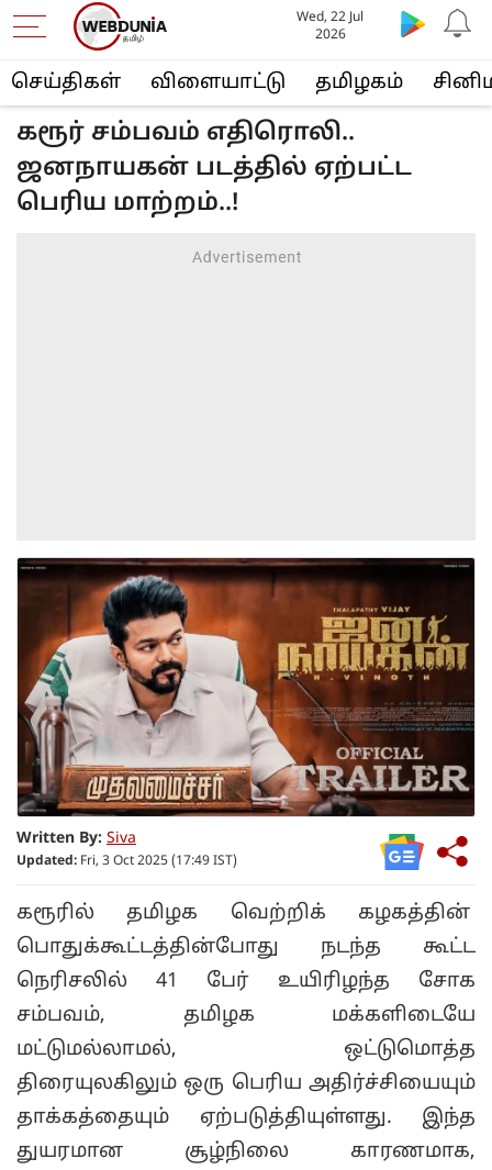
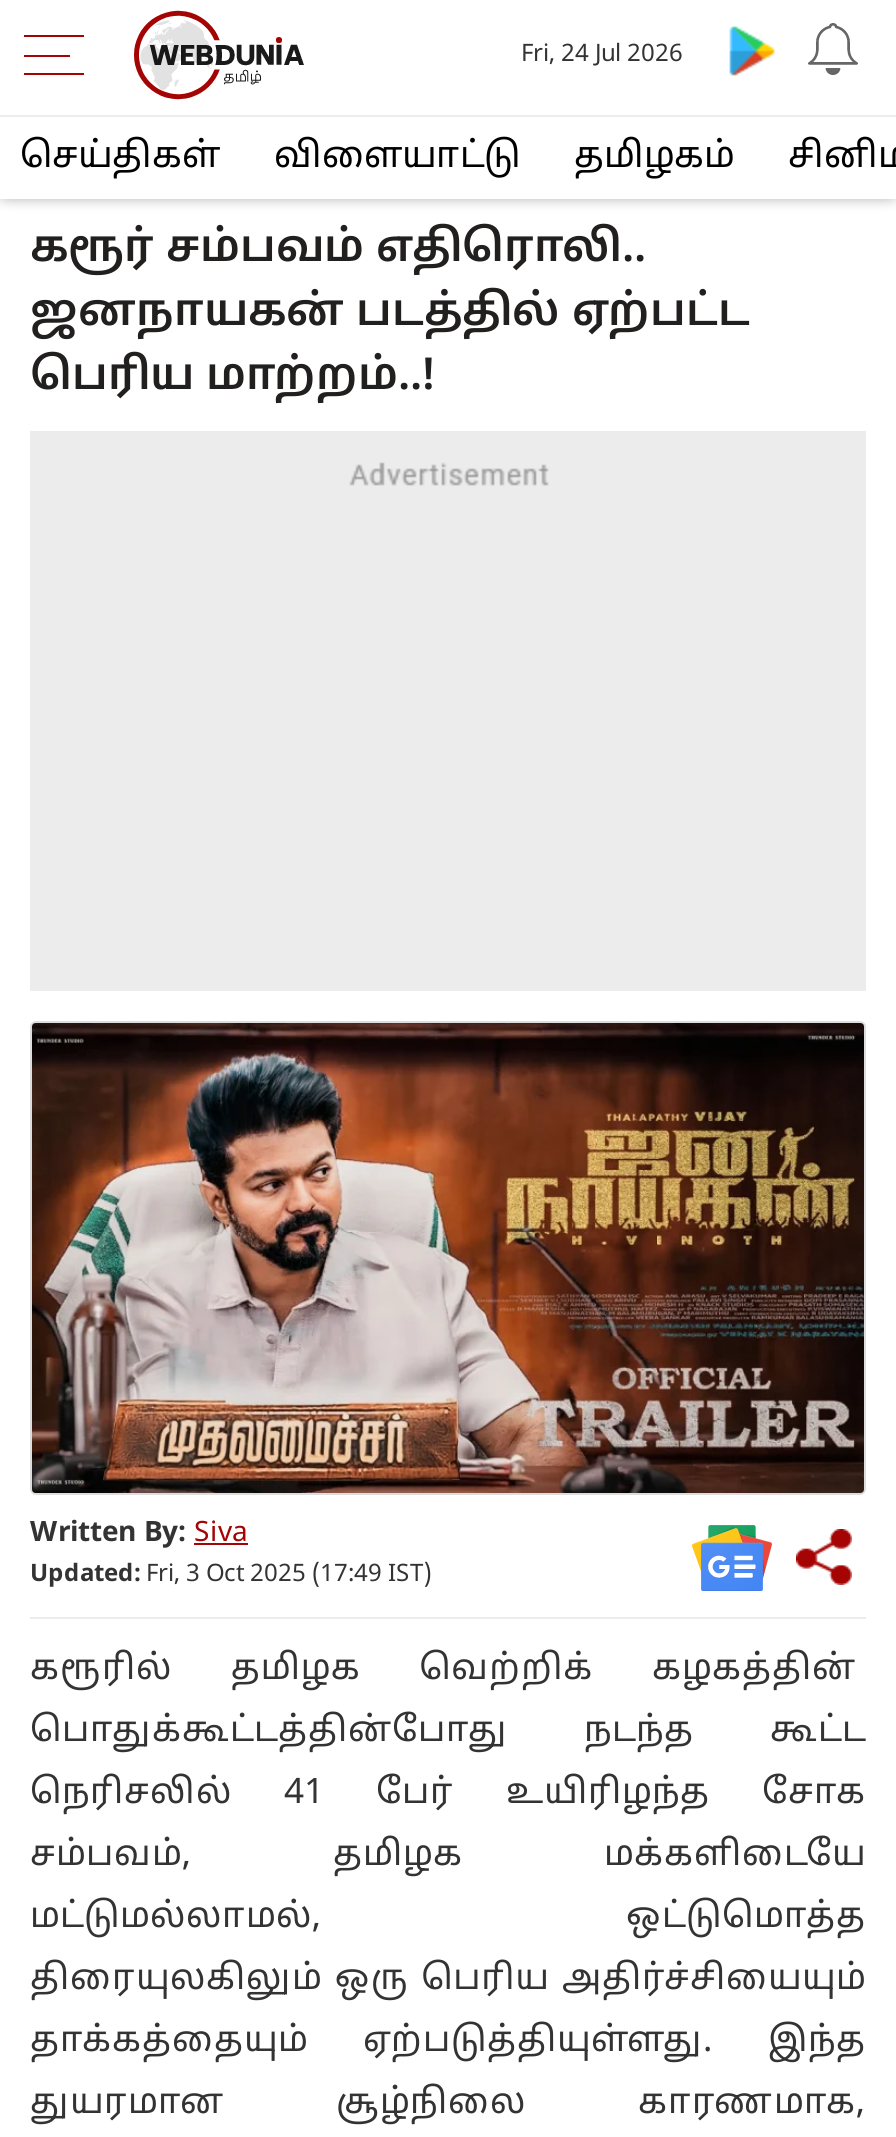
- Wed, 22 Jul
- 2026
+ Fri, 24 Jul 2026
